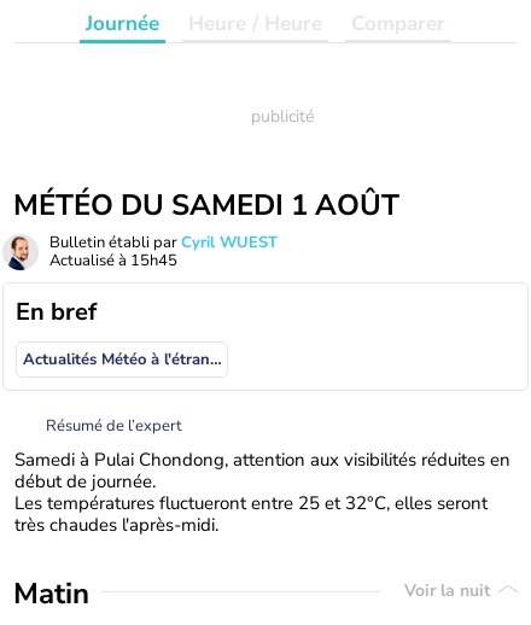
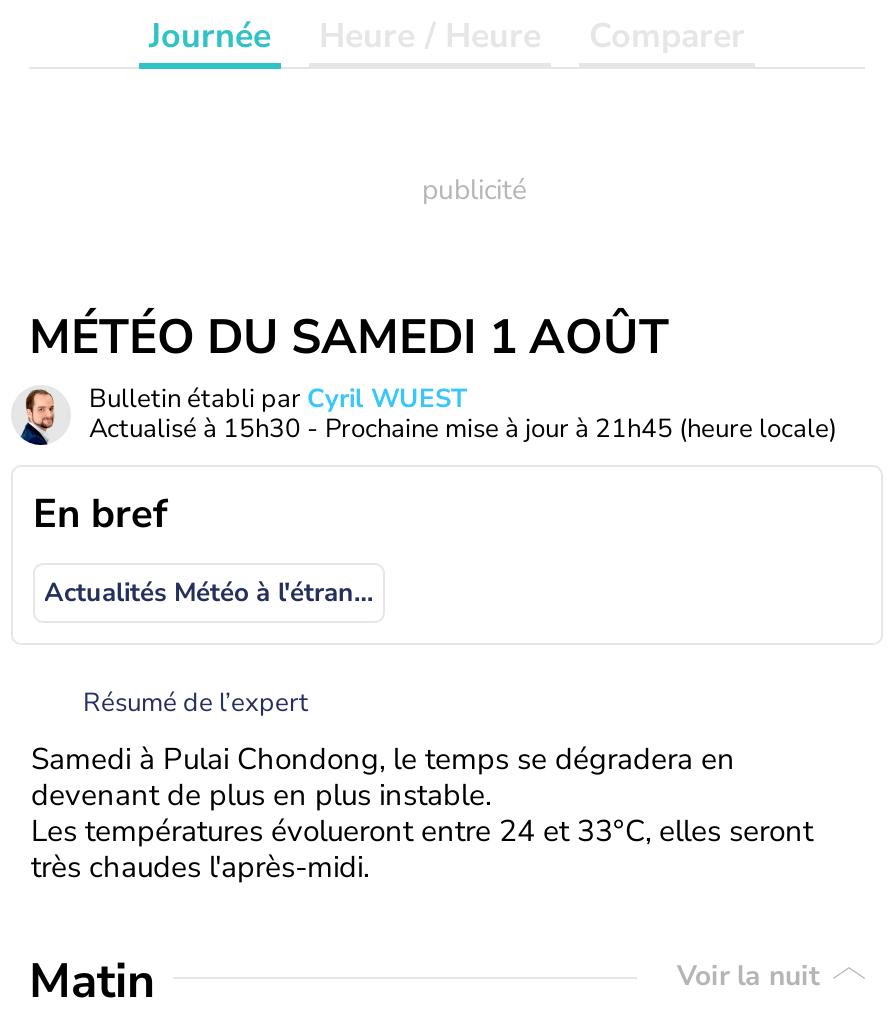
- Actualisé à 15h45
+ Actualisé à 15h30 - Prochaine mise à jour à 21h45 (heure locale)

- Samedi à Pulai Chondong, attention aux visibilités réduites en
- début de journée.
- Les températures fluctueront entre 25 et 32°C, elles seront
+ Samedi à Pulai Chondong, le temps se dégradera en
+ devenant de plus en plus instable.
+ Les températures évolueront entre 24 et 33°C, elles seront
